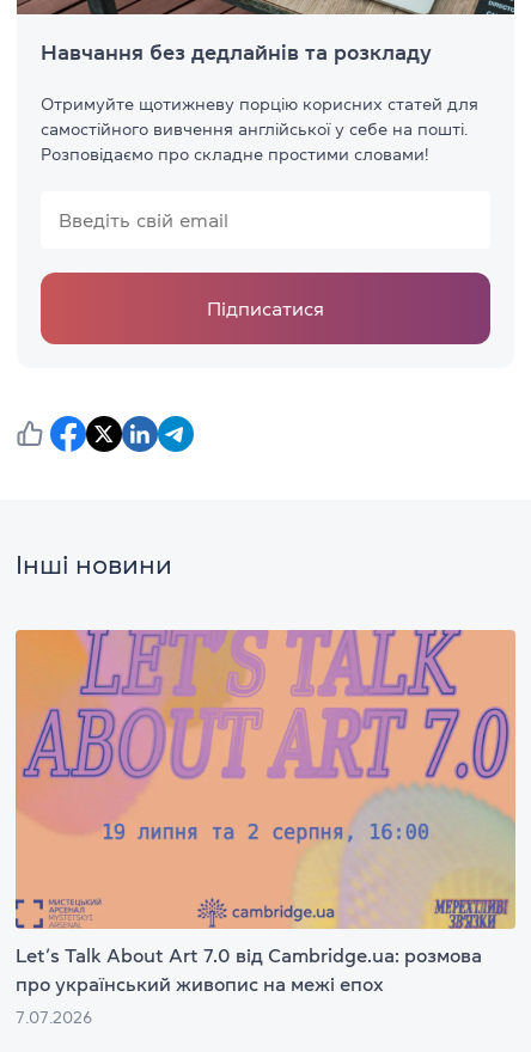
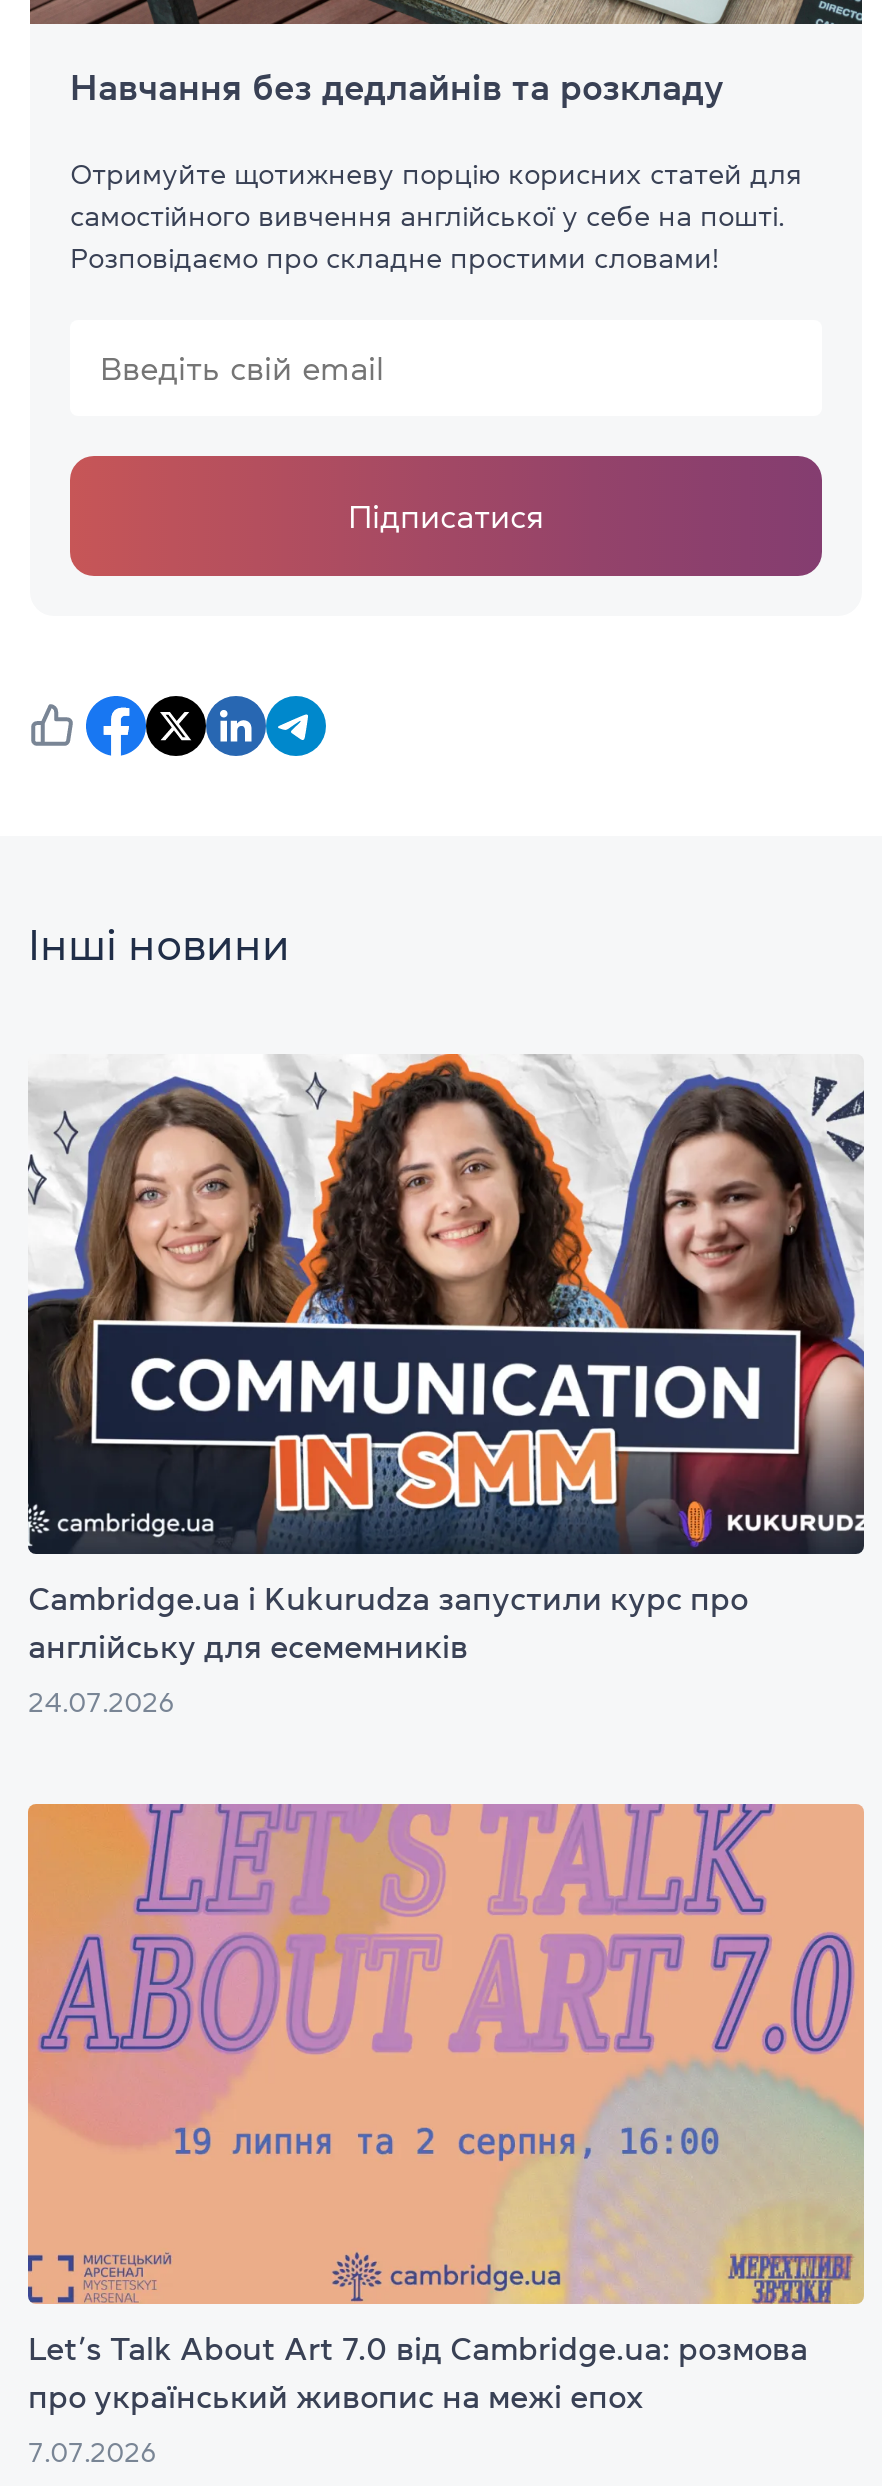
+ [image]
+ Cambridge.ua і Kukurudza запустили курс про
+ англійську для есемемників
+ 24.07.2026
